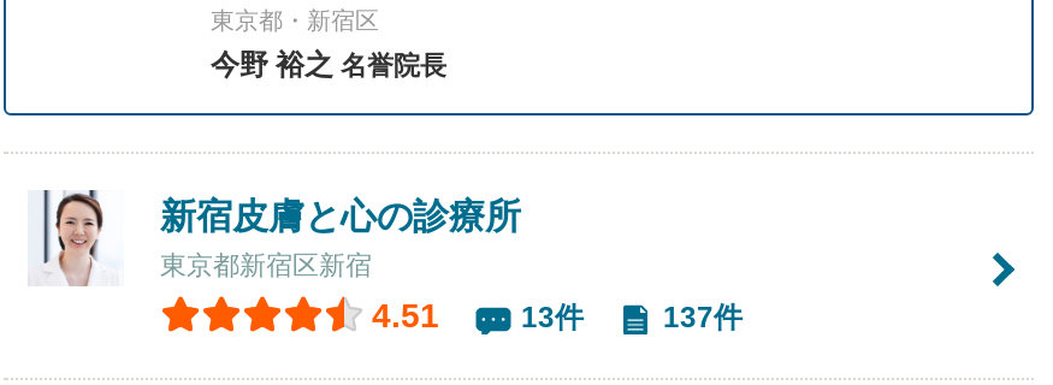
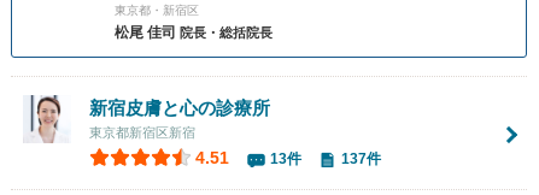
- 今野 裕之 名誉院長
+ 松尾 佳司 院長・総括院長
